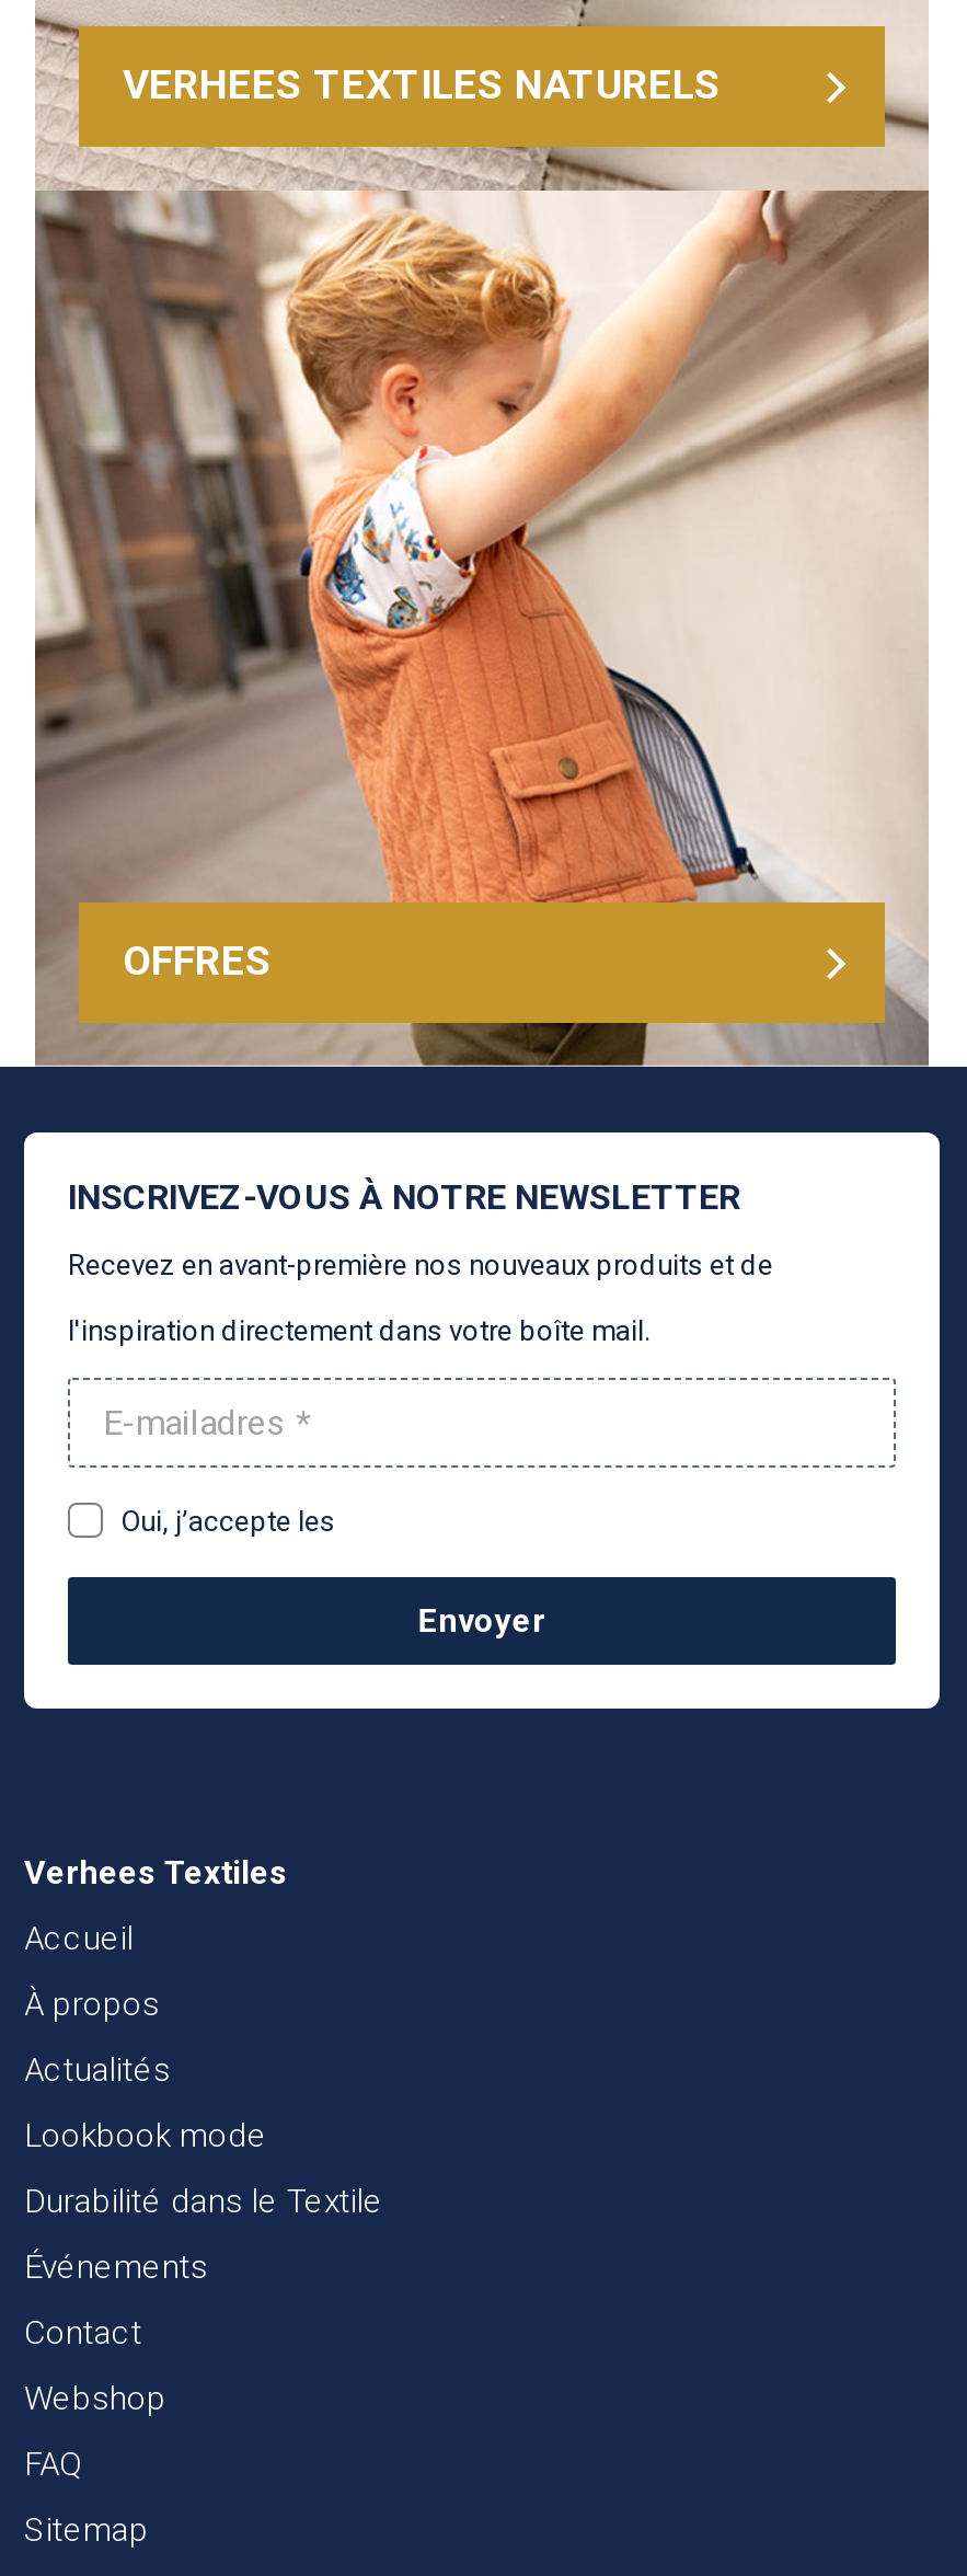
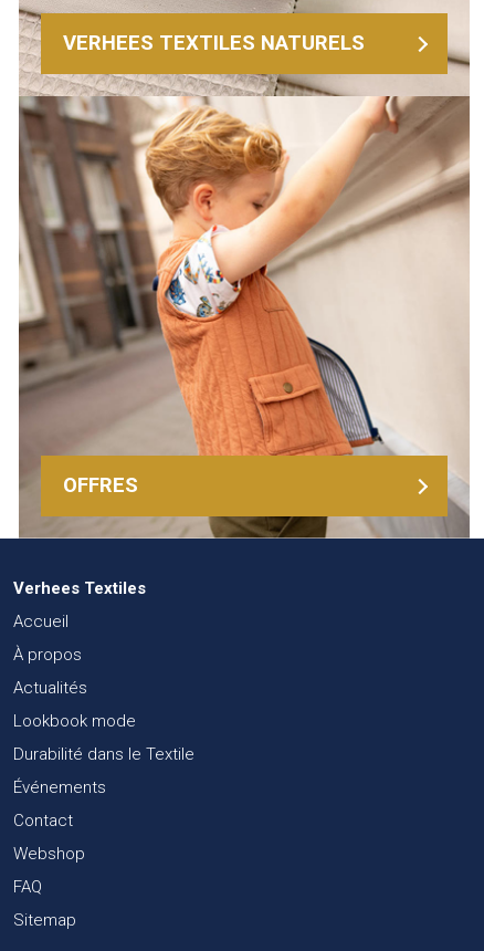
- [image]
- INSCRIVEZ-VOUS À NOTRE NEWSLETTER
- Recevez en avant-première nos nouveaux produits et de
- l'inspiration directement dans votre boîte mail.

- Oui, j’accepte les
- Envoyer
